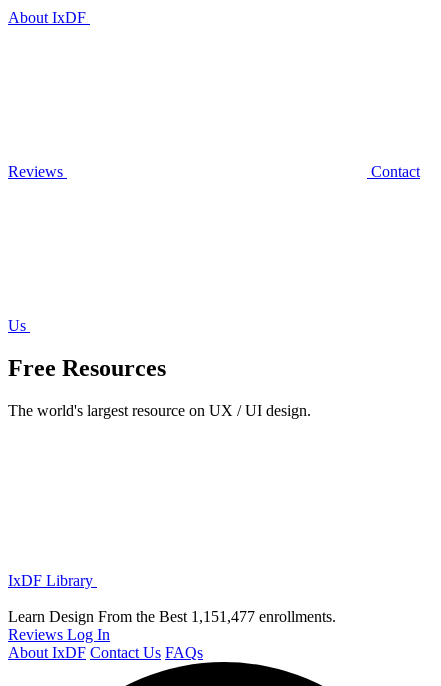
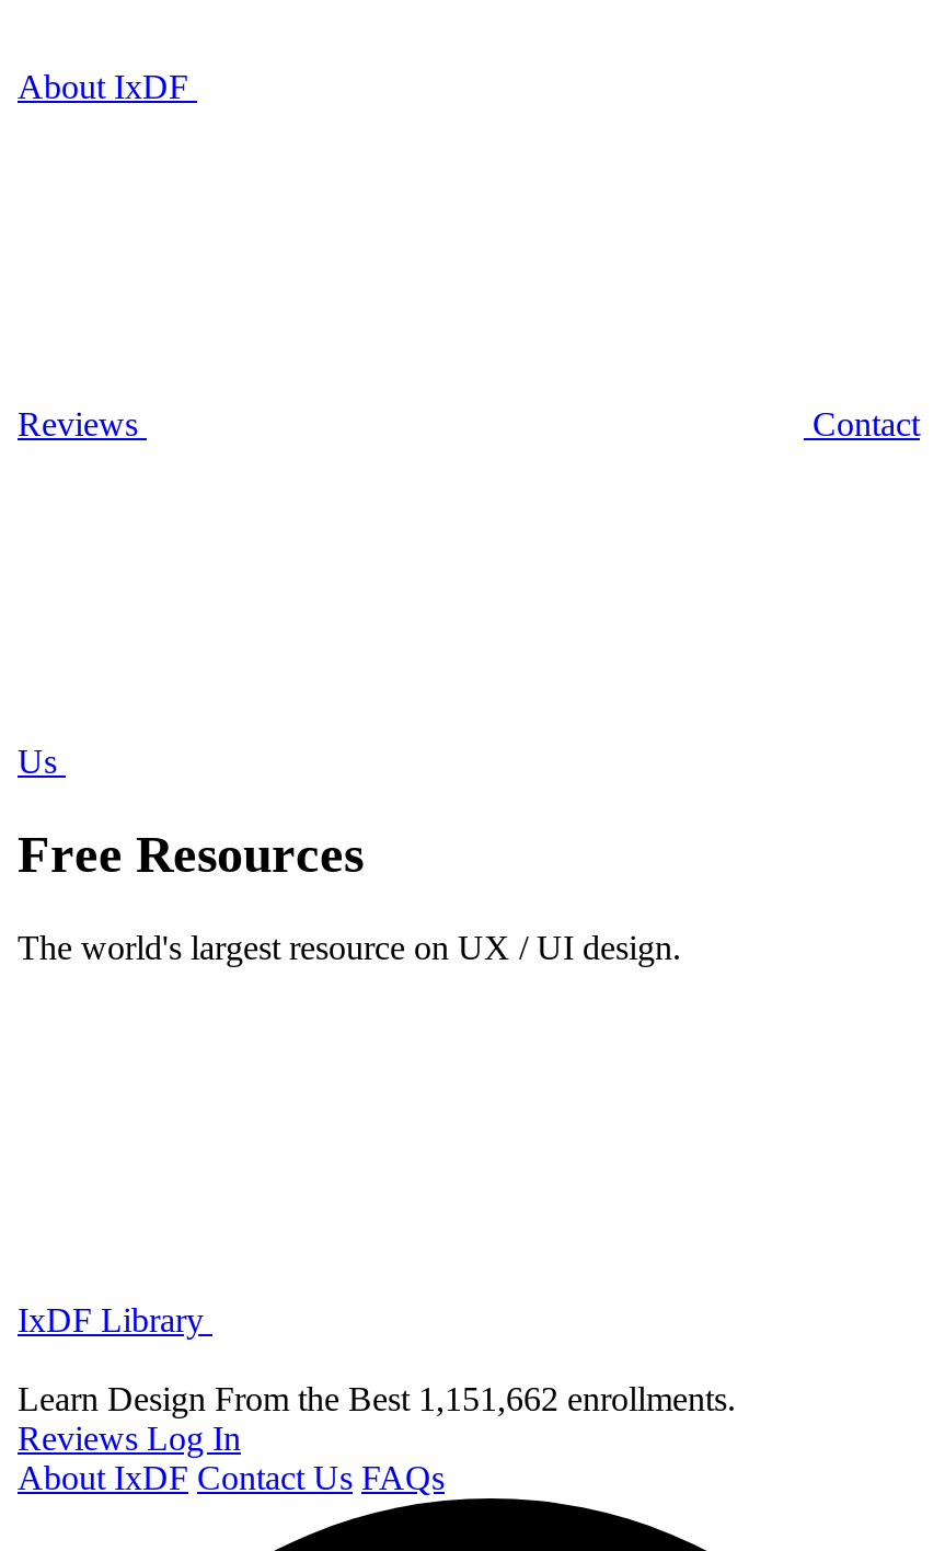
- Learn Design From the Best 1,151,477 enrollments.
+ Learn Design From the Best 1,151,662 enrollments.
